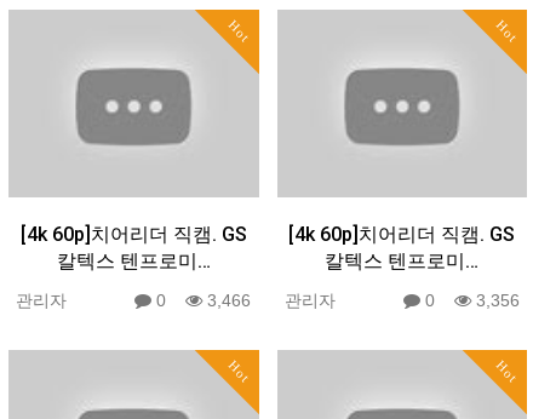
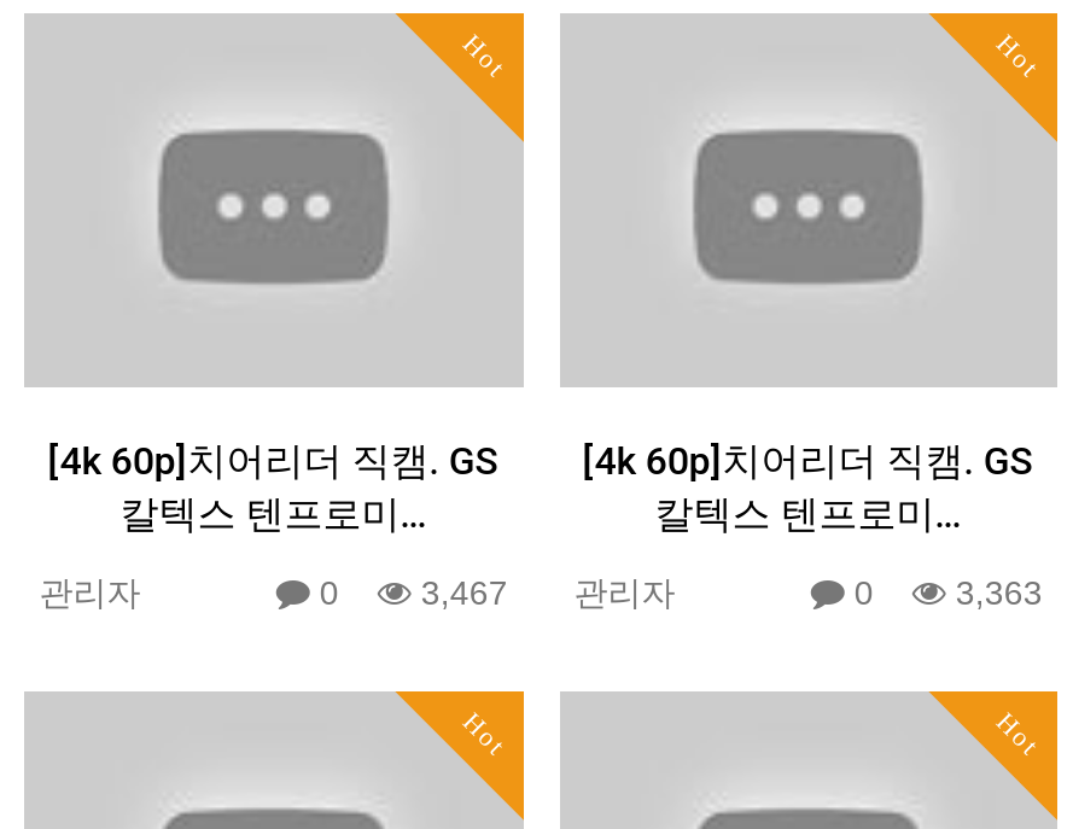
- 0 3,466 관리자
+ 0 3,467 관리자

- 0 3,356
+ 0 3,363
